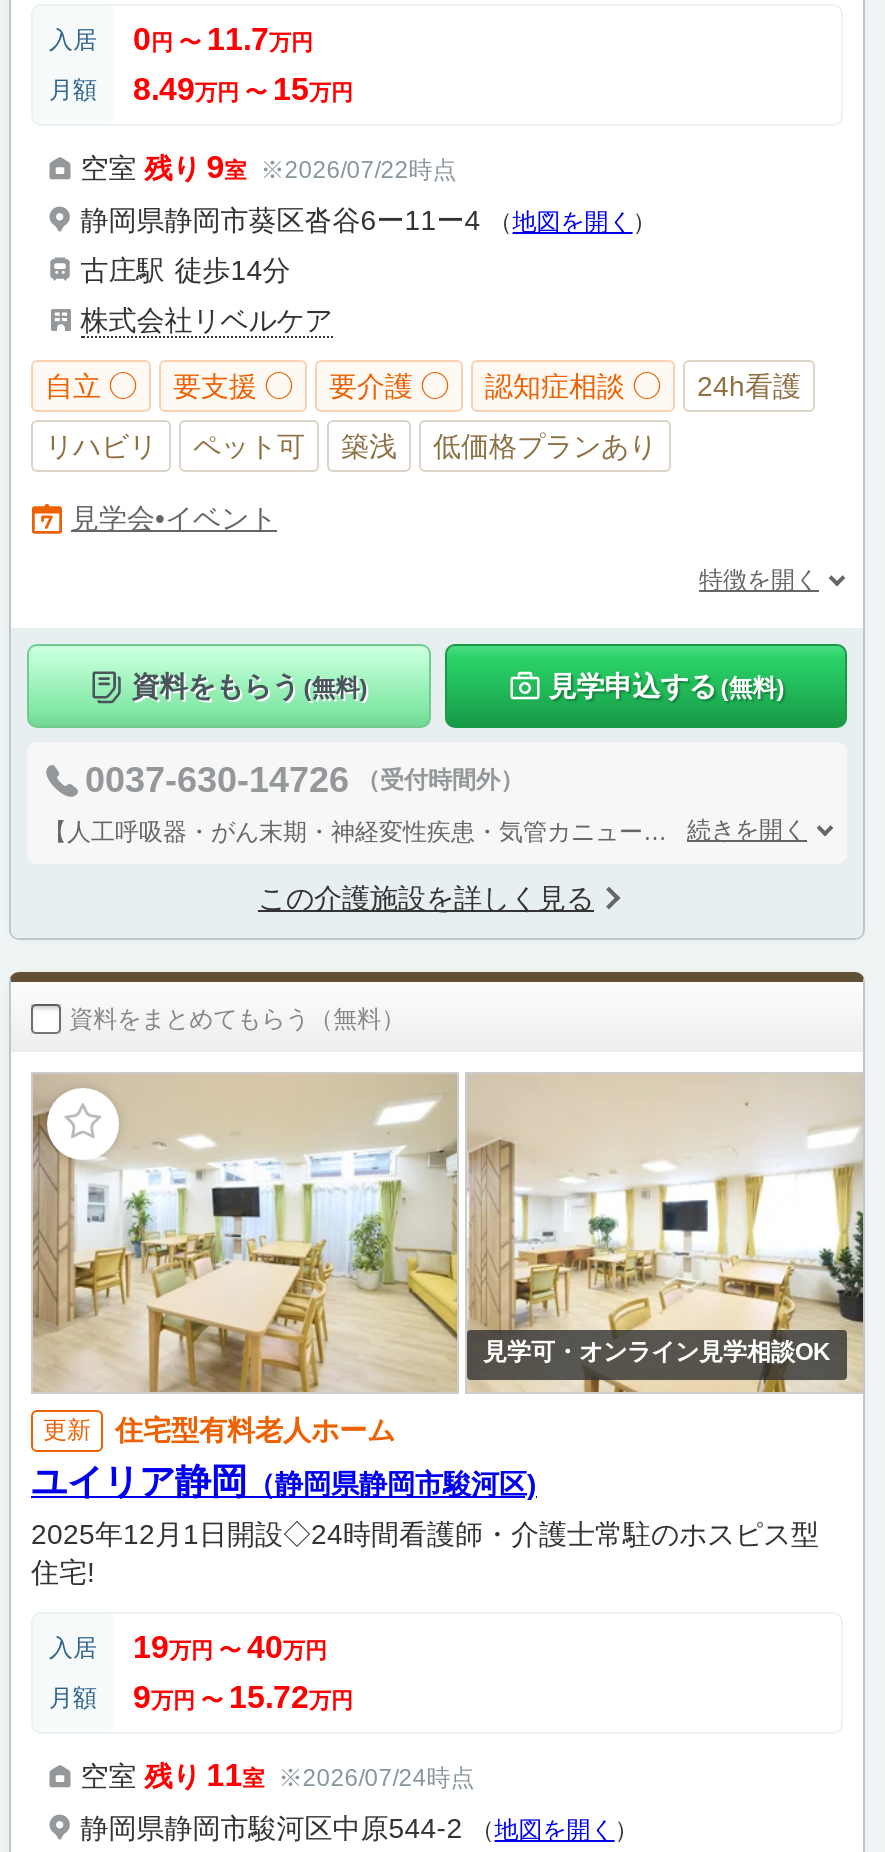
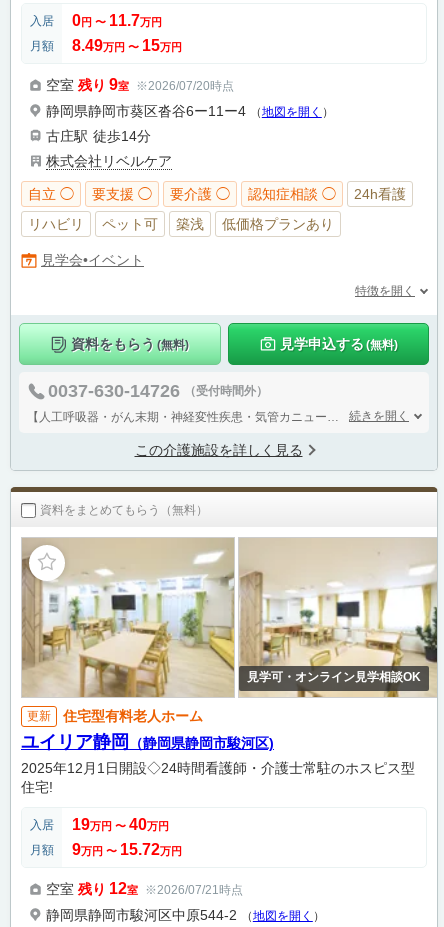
- 空室残り 9室 ※2026/07/22時点
+ 空室残り 9室 ※2026/07/20時点

- 空室残り 11室 ※2026/07/24時点
+ 空室残り 12室 ※2026/07/21時点
